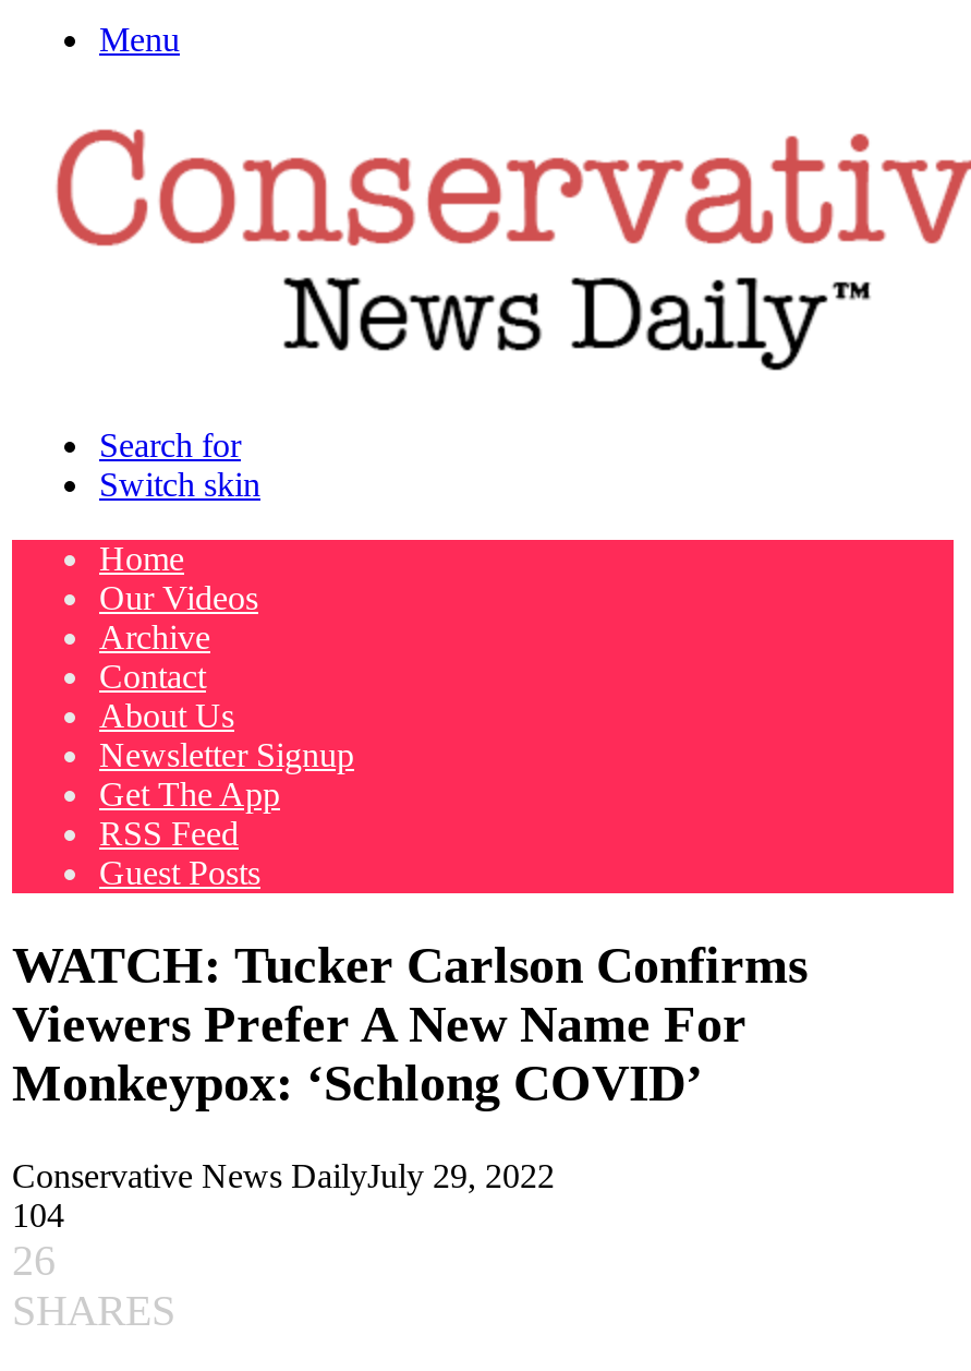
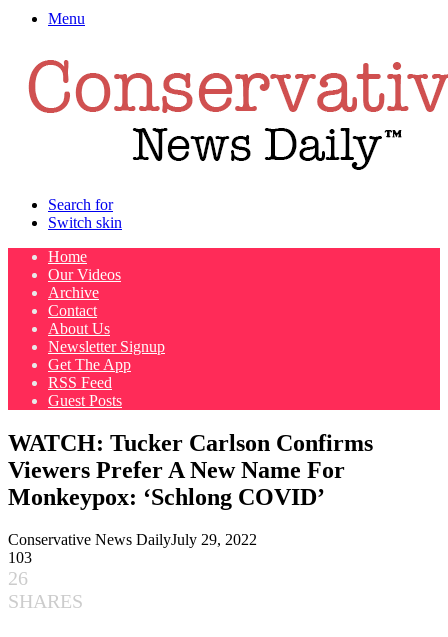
- 104
+ 103
